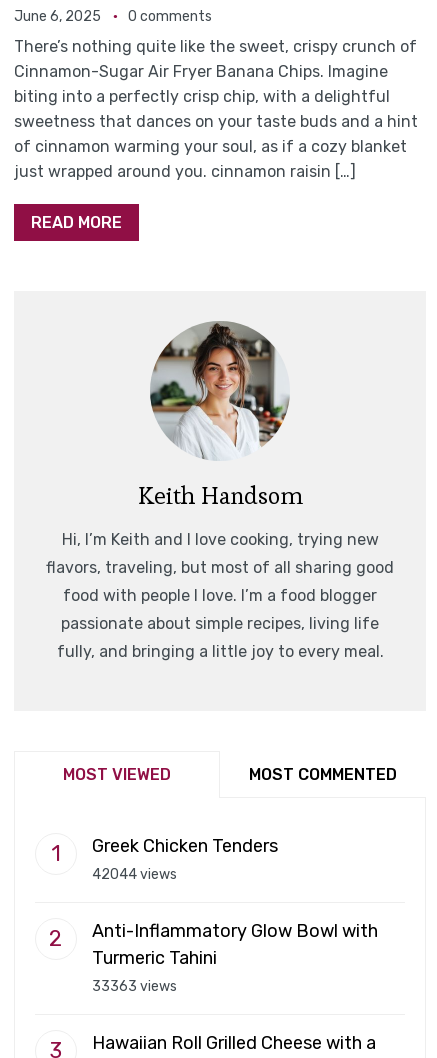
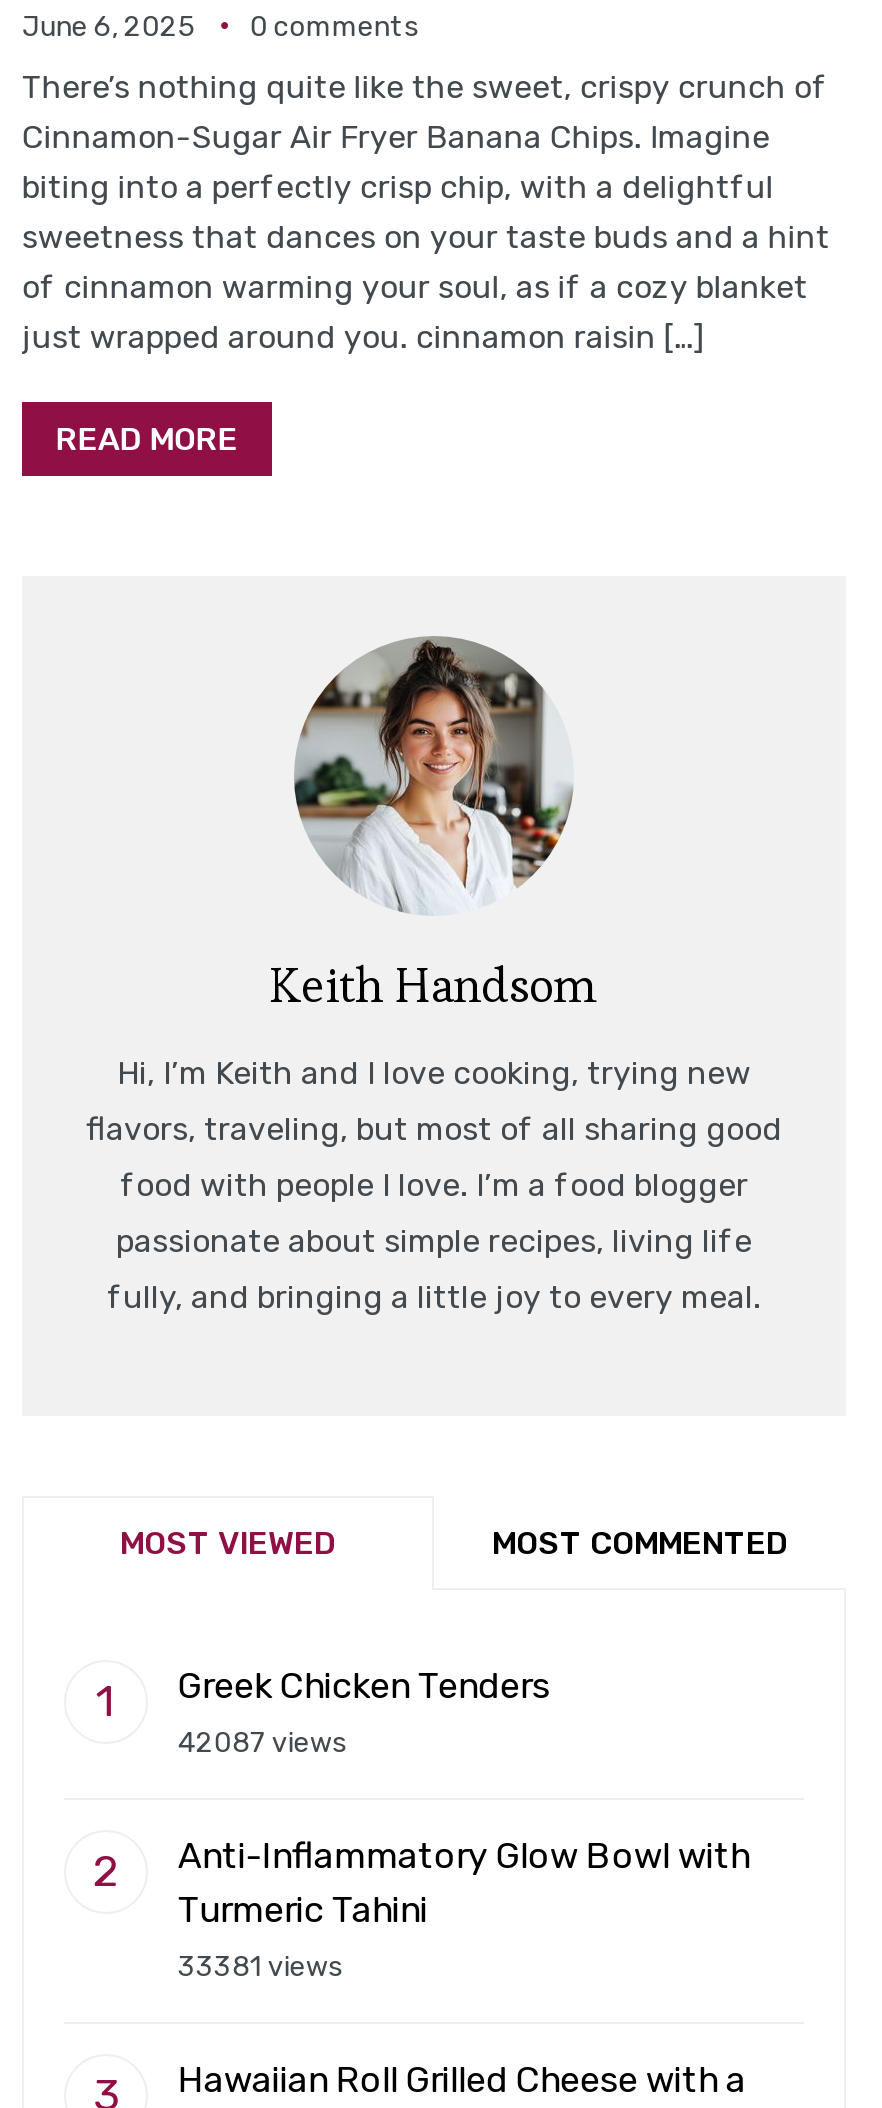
- 42044 views
+ 42087 views

- 33363 views
+ 33381 views
